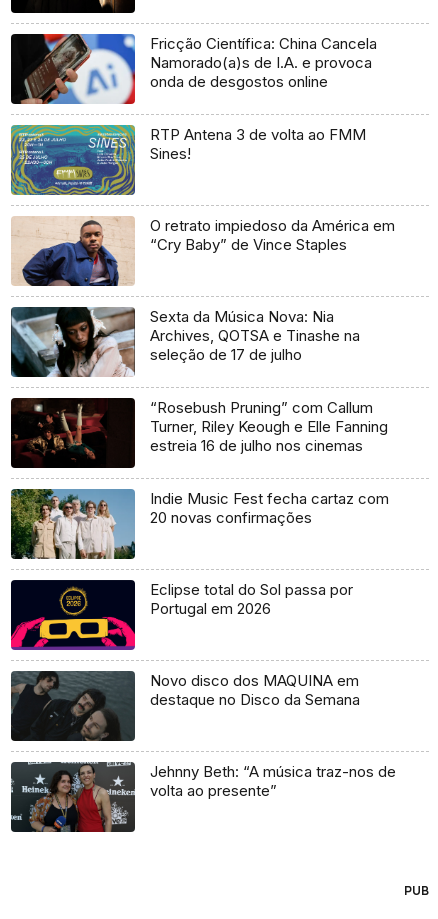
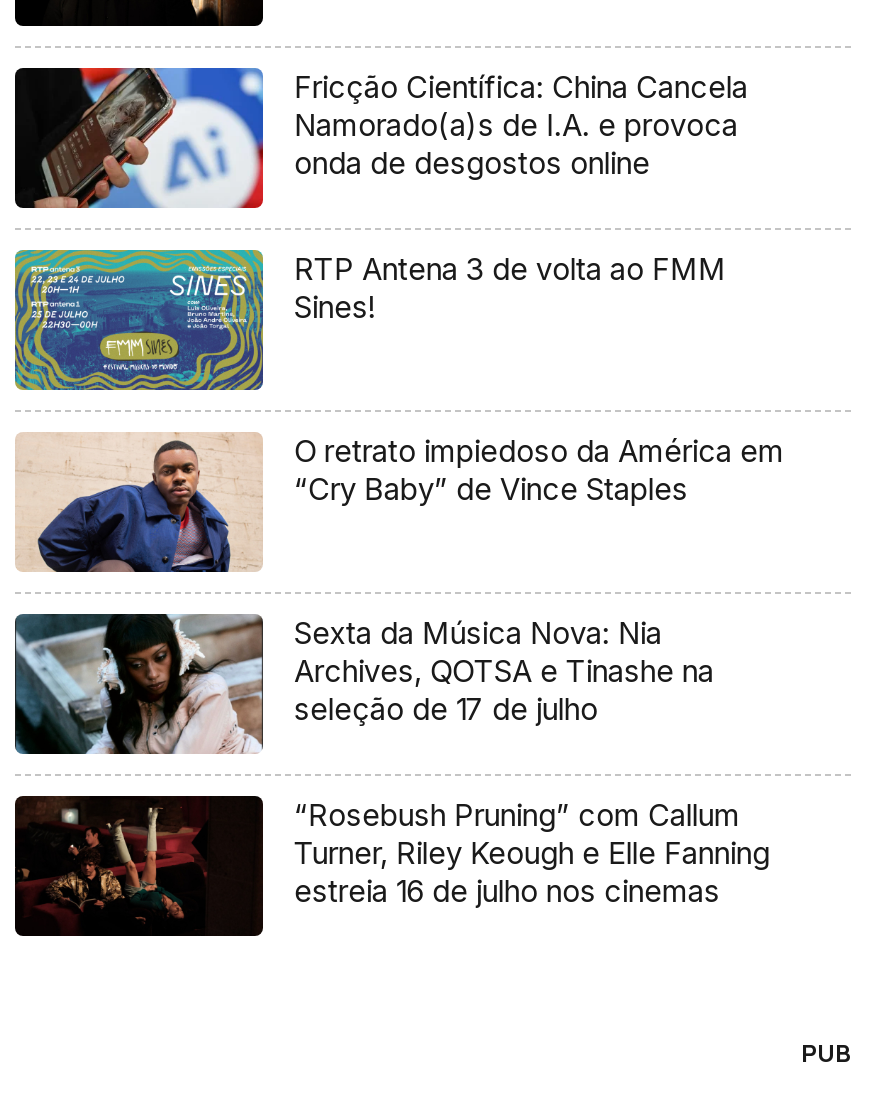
- [image]
- Indie Music Fest fecha cartaz com
- 20 novas confirmações

- [image]
- Eclipse total do Sol passa por
- Portugal em 2026

- [image]
- Novo disco dos MAQUINA em
- destaque no Disco da Semana

- [image]
- Jehnny Beth: “A música traz-nos de
- volta ao presente”
